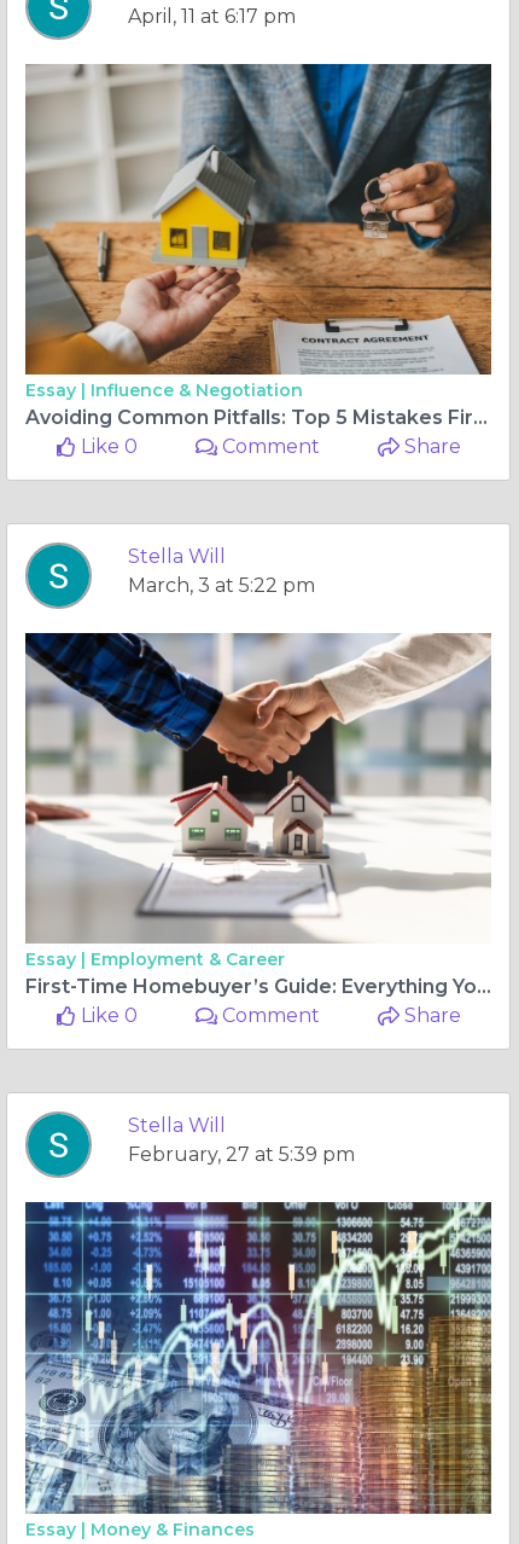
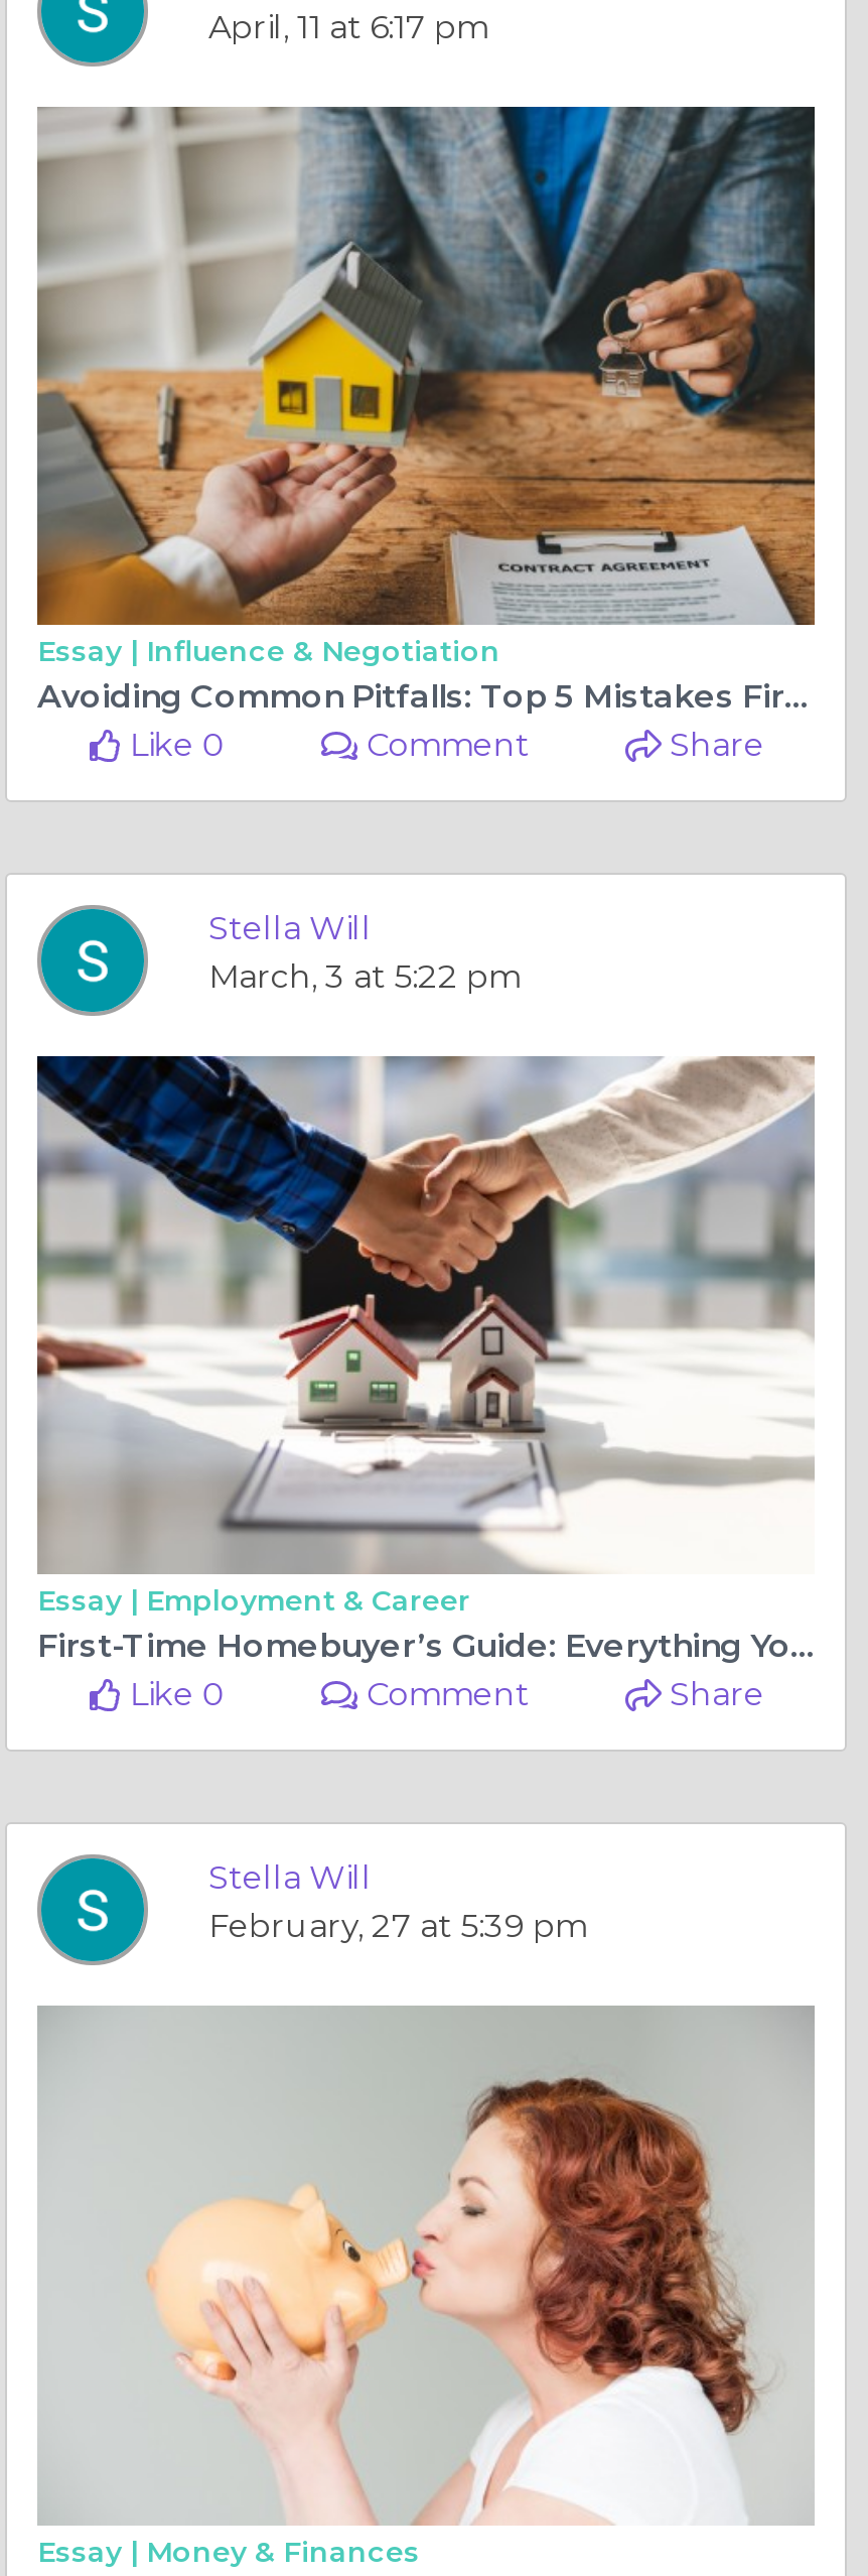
- [image]
+ [image]
